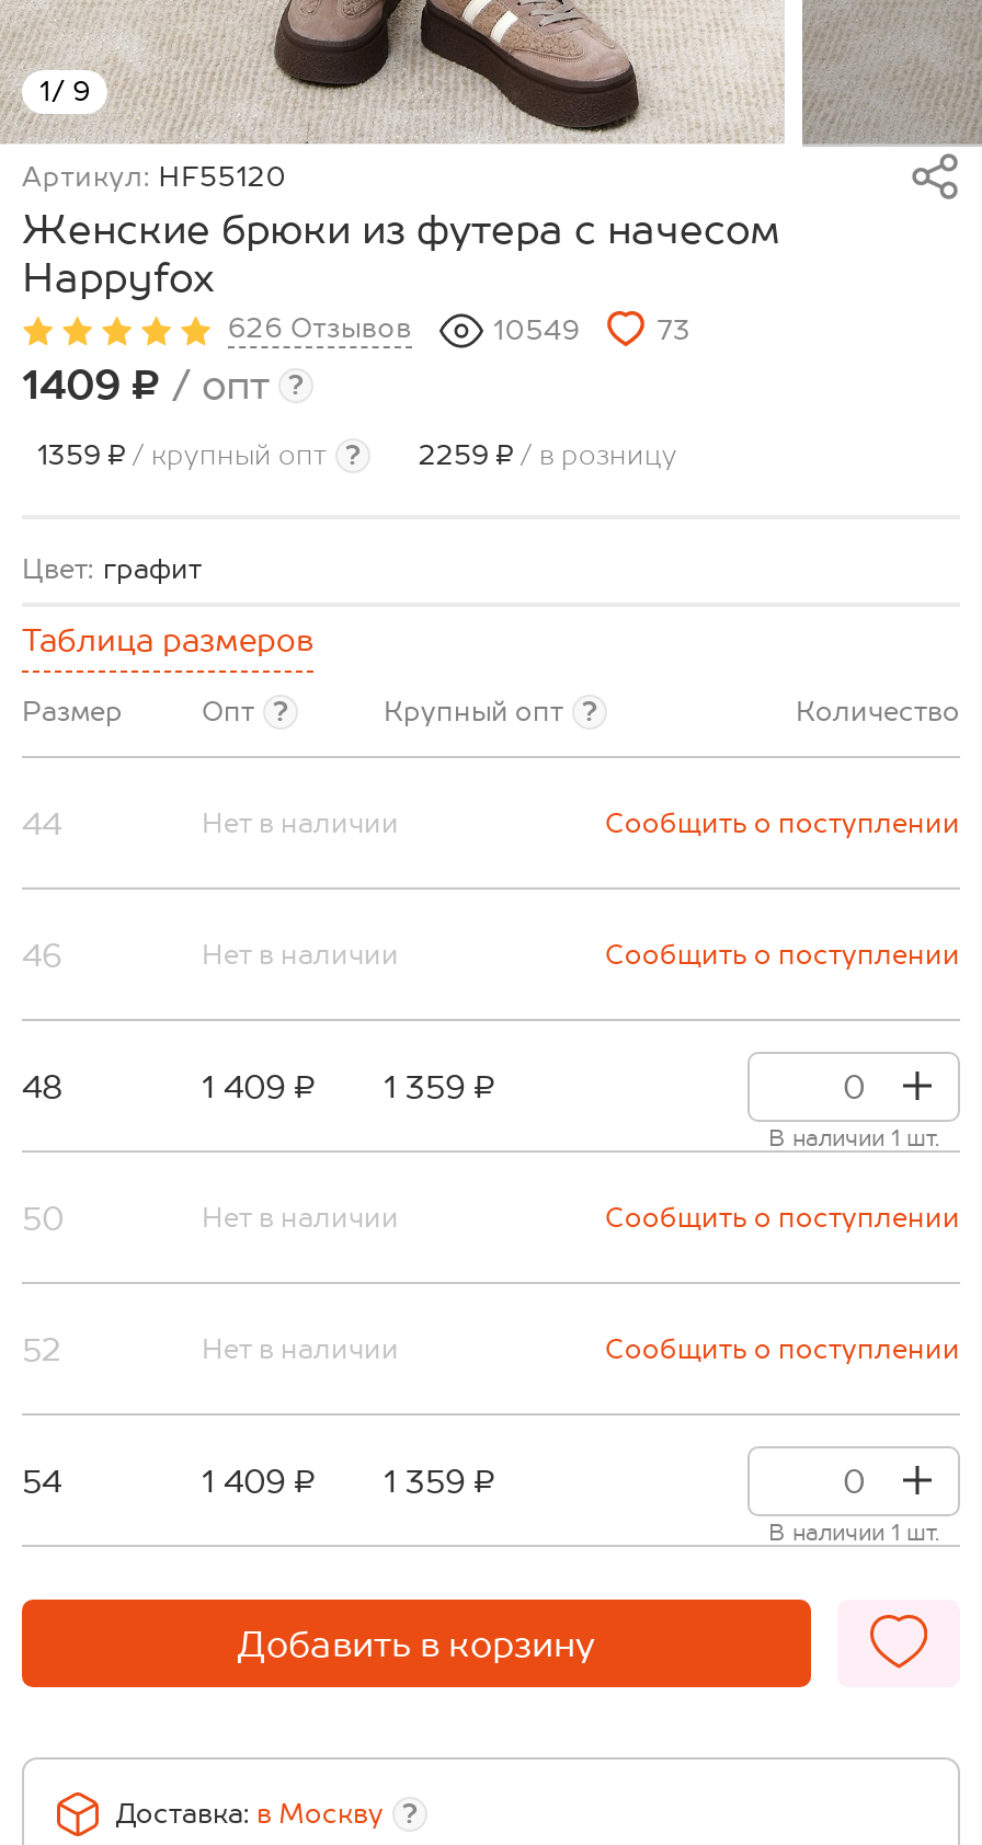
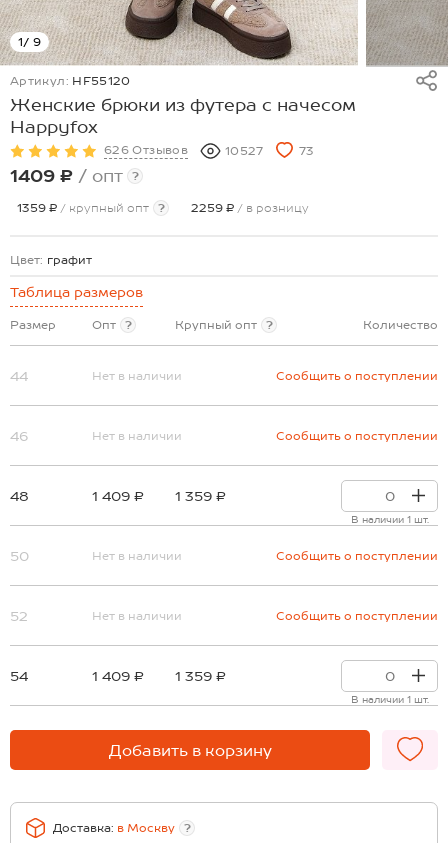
- 10549
+ 10527
